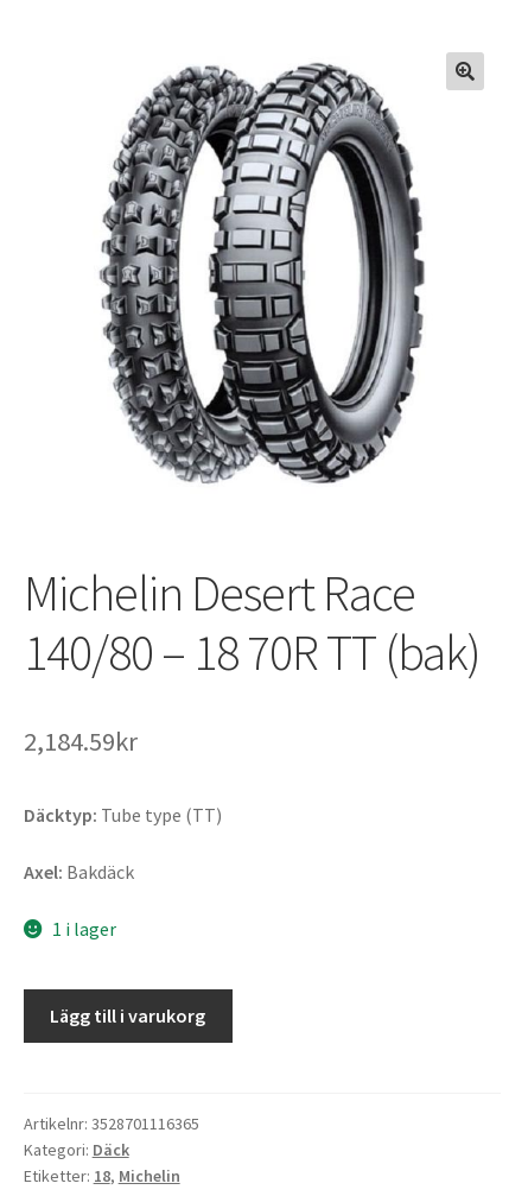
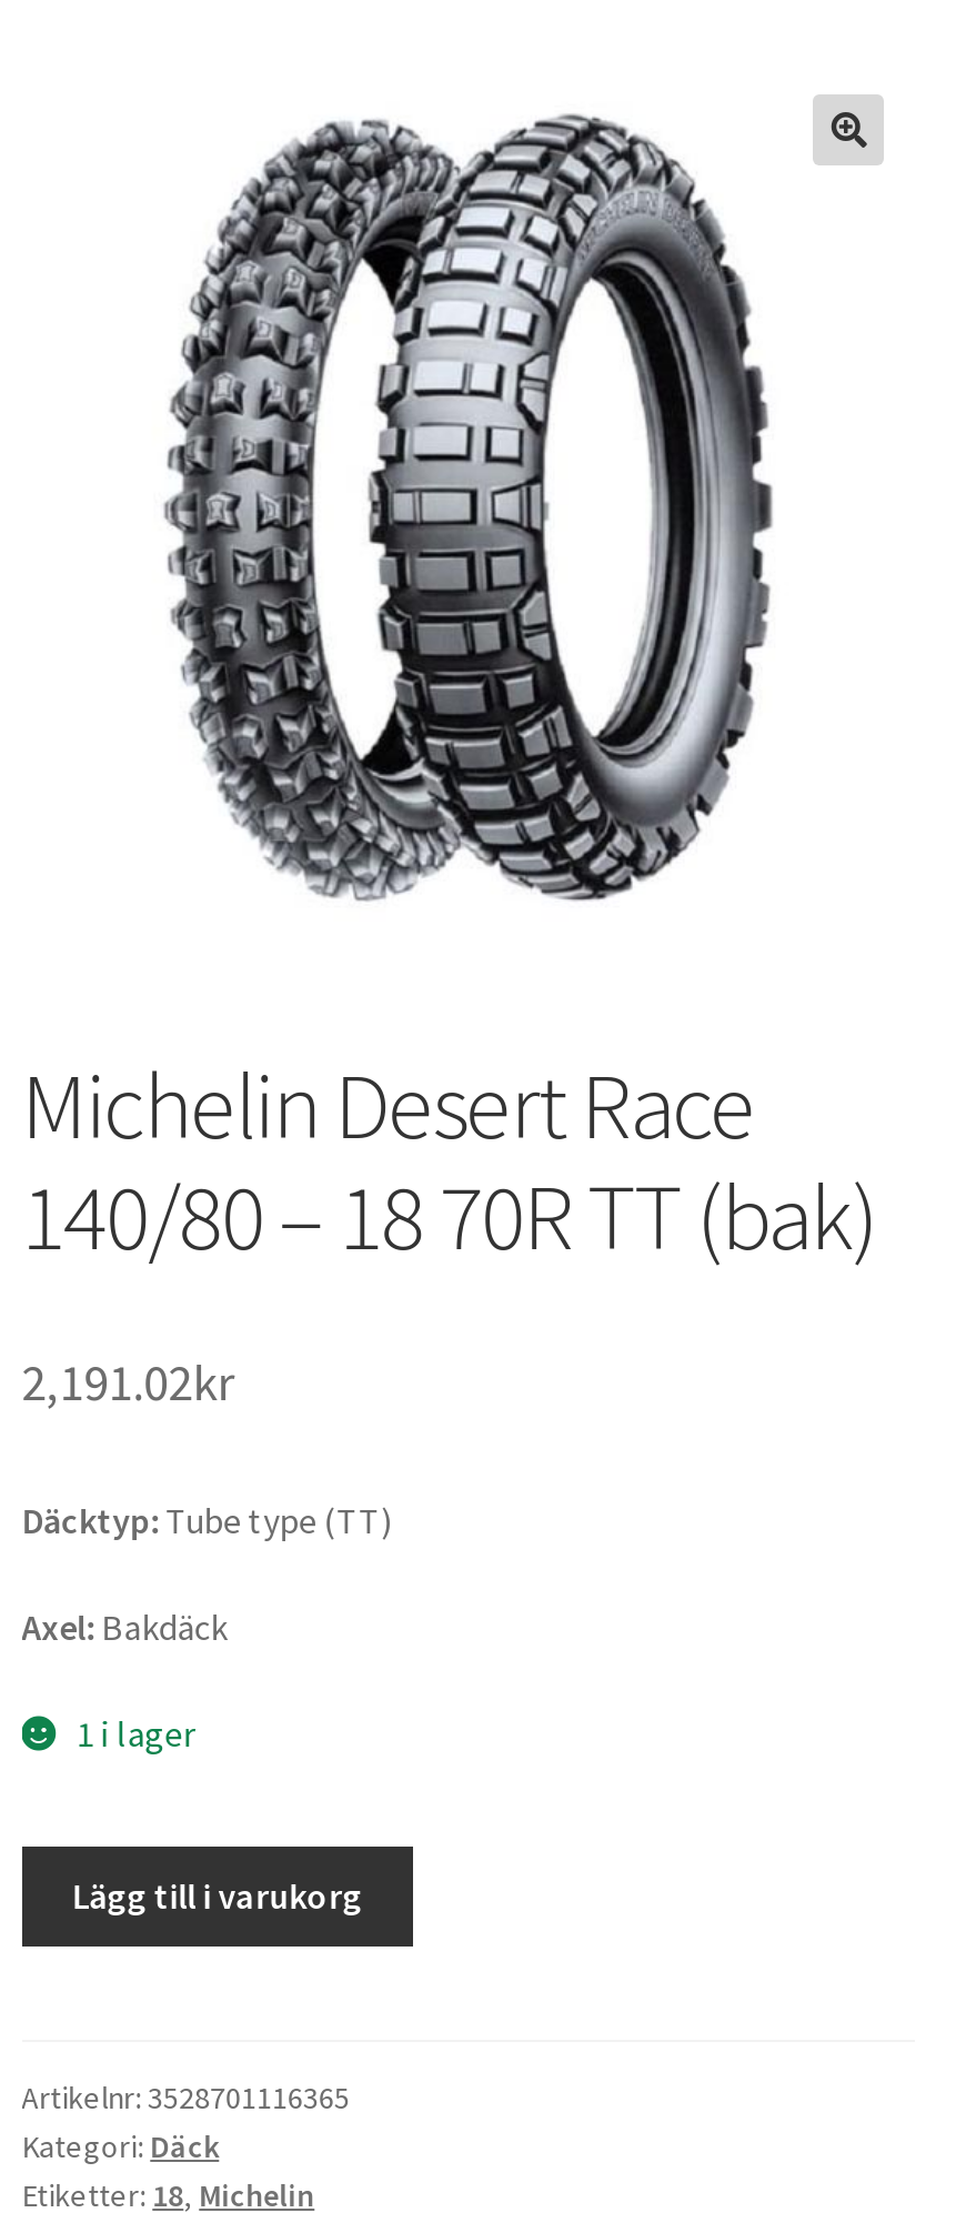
- 2,184.59kr
+ 2,191.02kr
